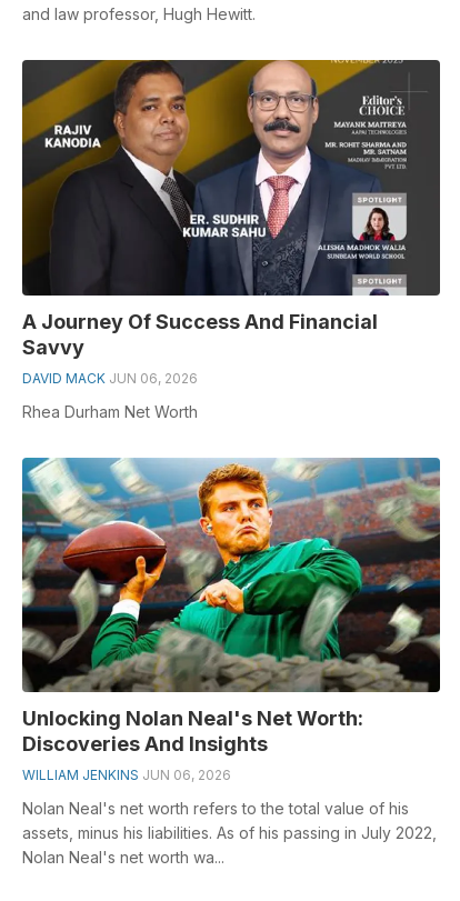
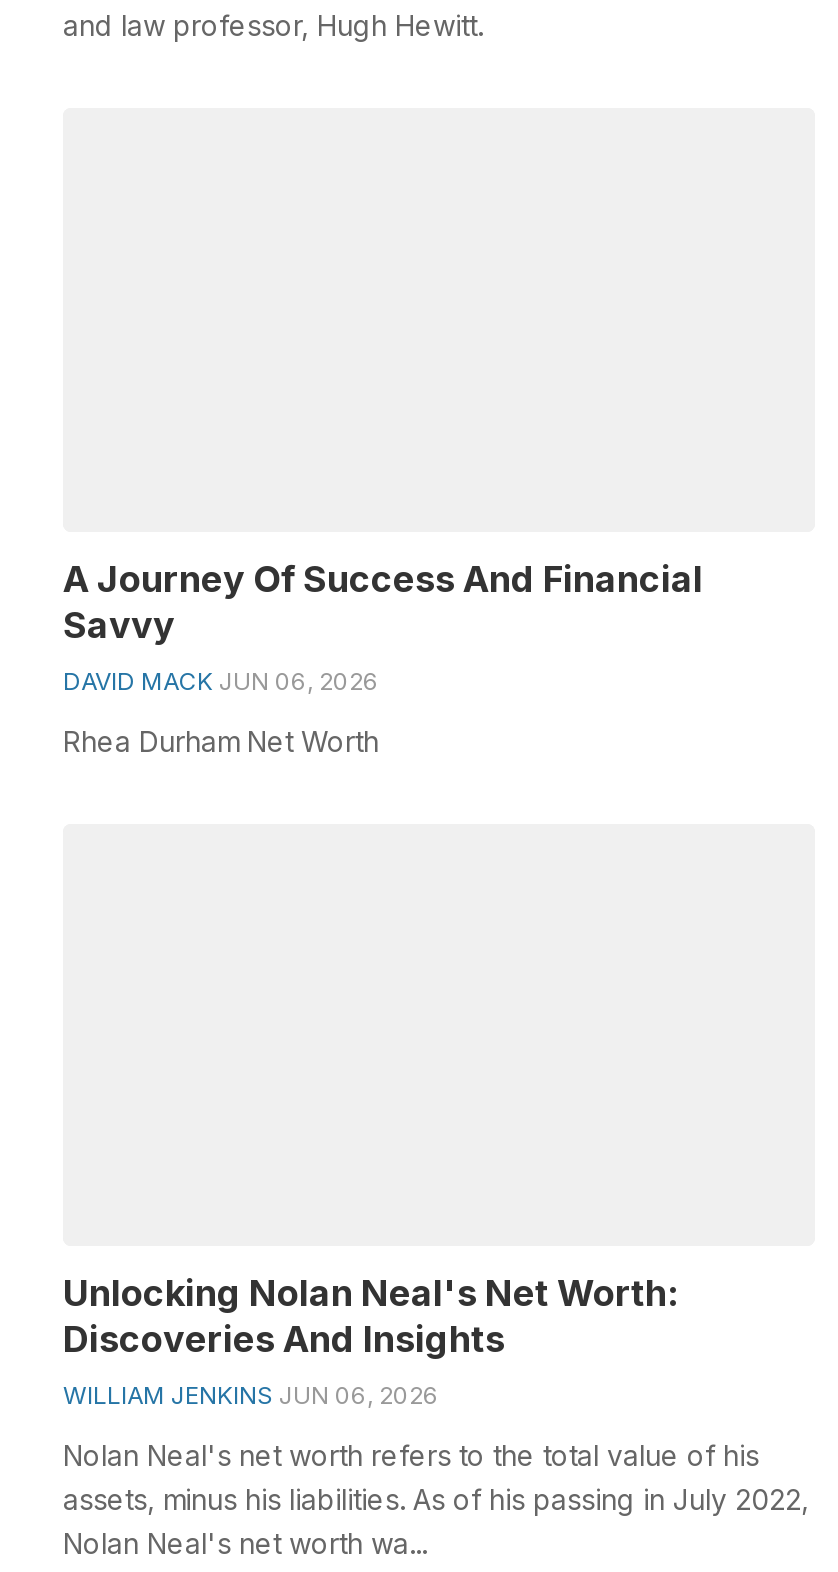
- [image]

- [image]
